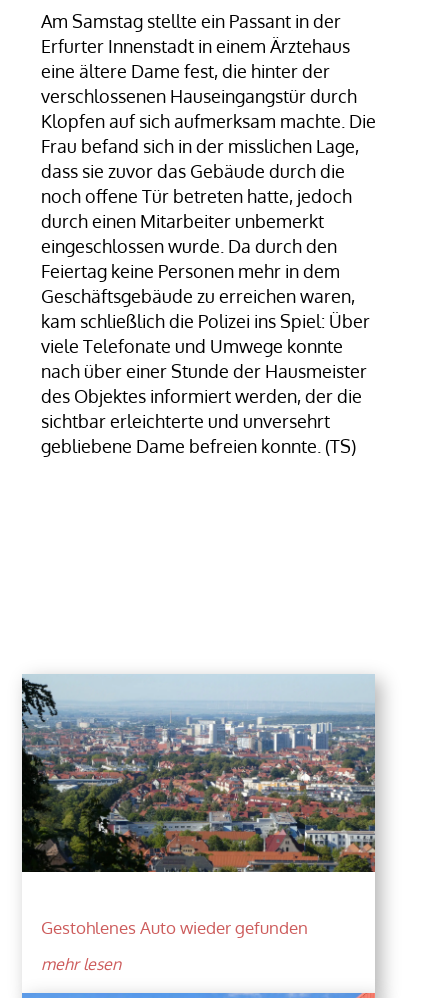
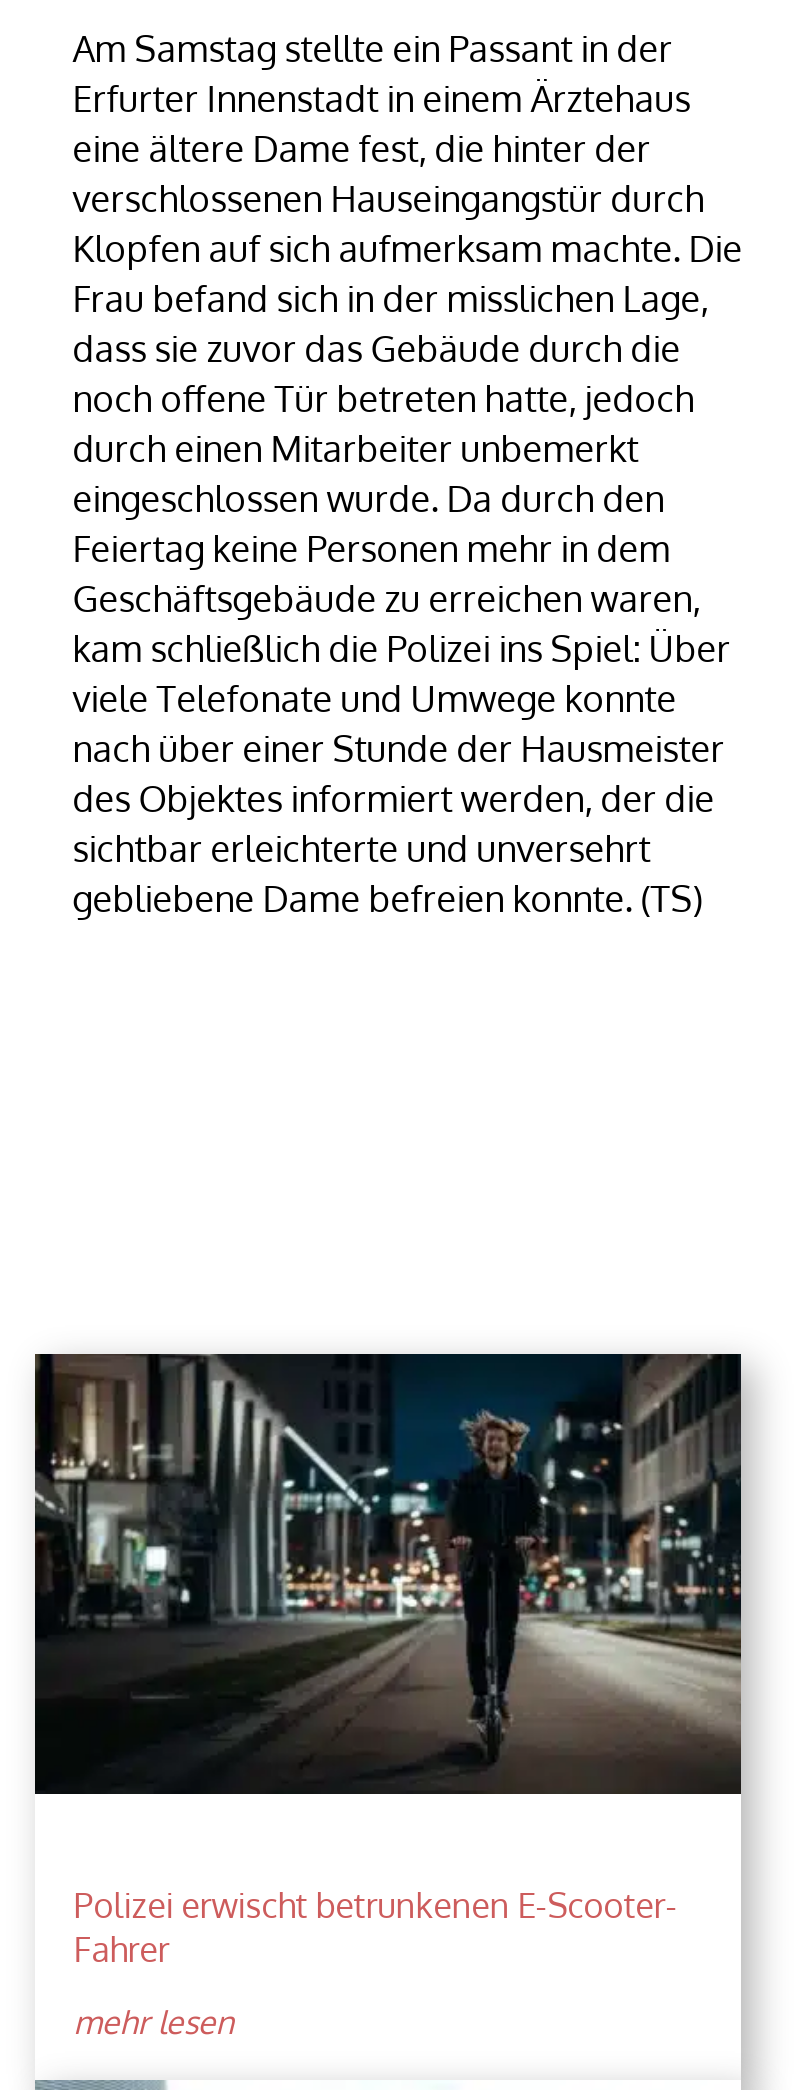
- [image]
+ [image]

- Gestohlenes Auto wieder gefunden
+ Polizei erwischt betrunkenen E-Scooter-
+ Fahrer
